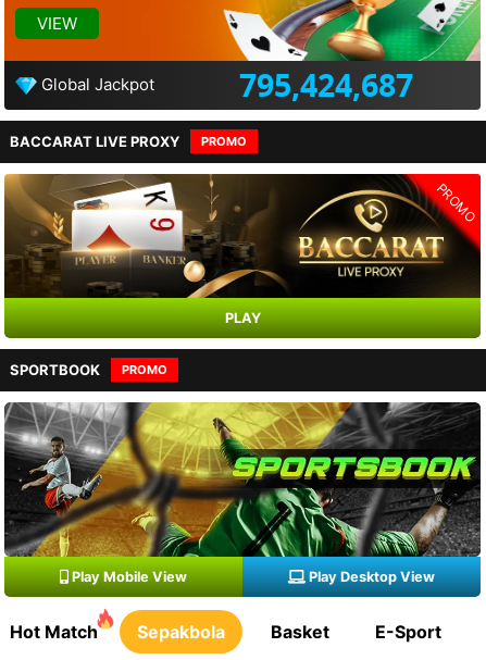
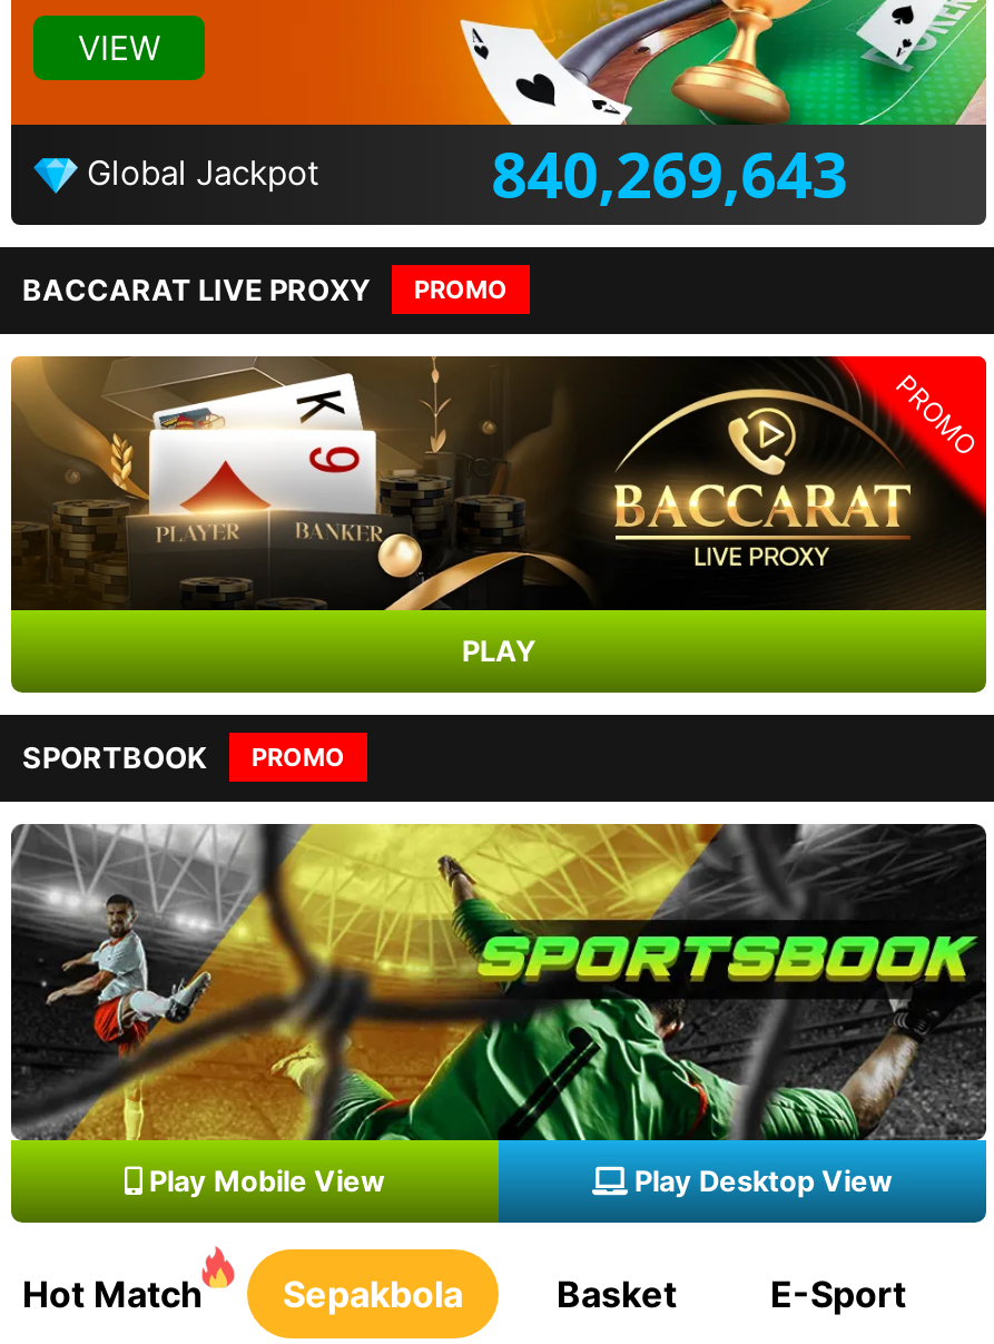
- 795,424,687
+ 840,269,643
